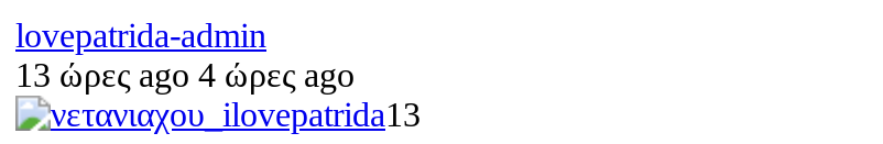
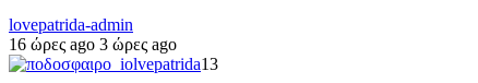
- 13 ώρες ago 4 ώρες ago
+ 16 ώρες ago 3 ώρες ago
